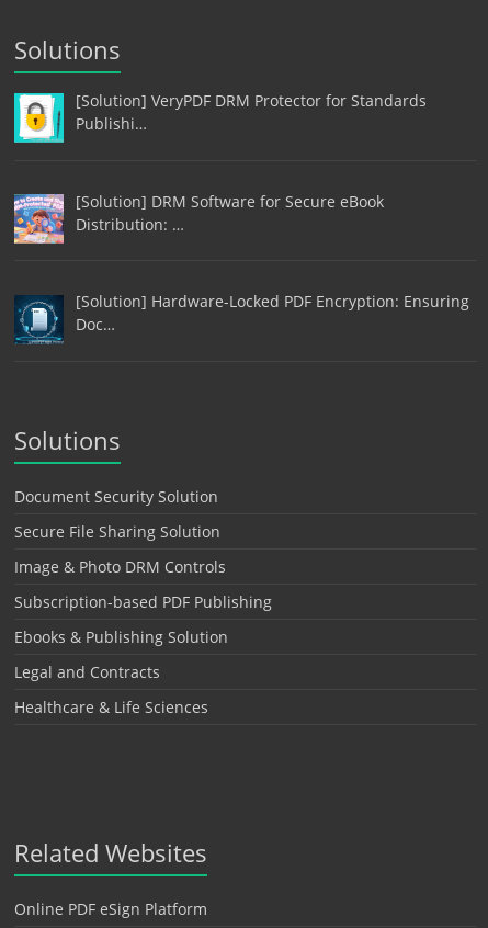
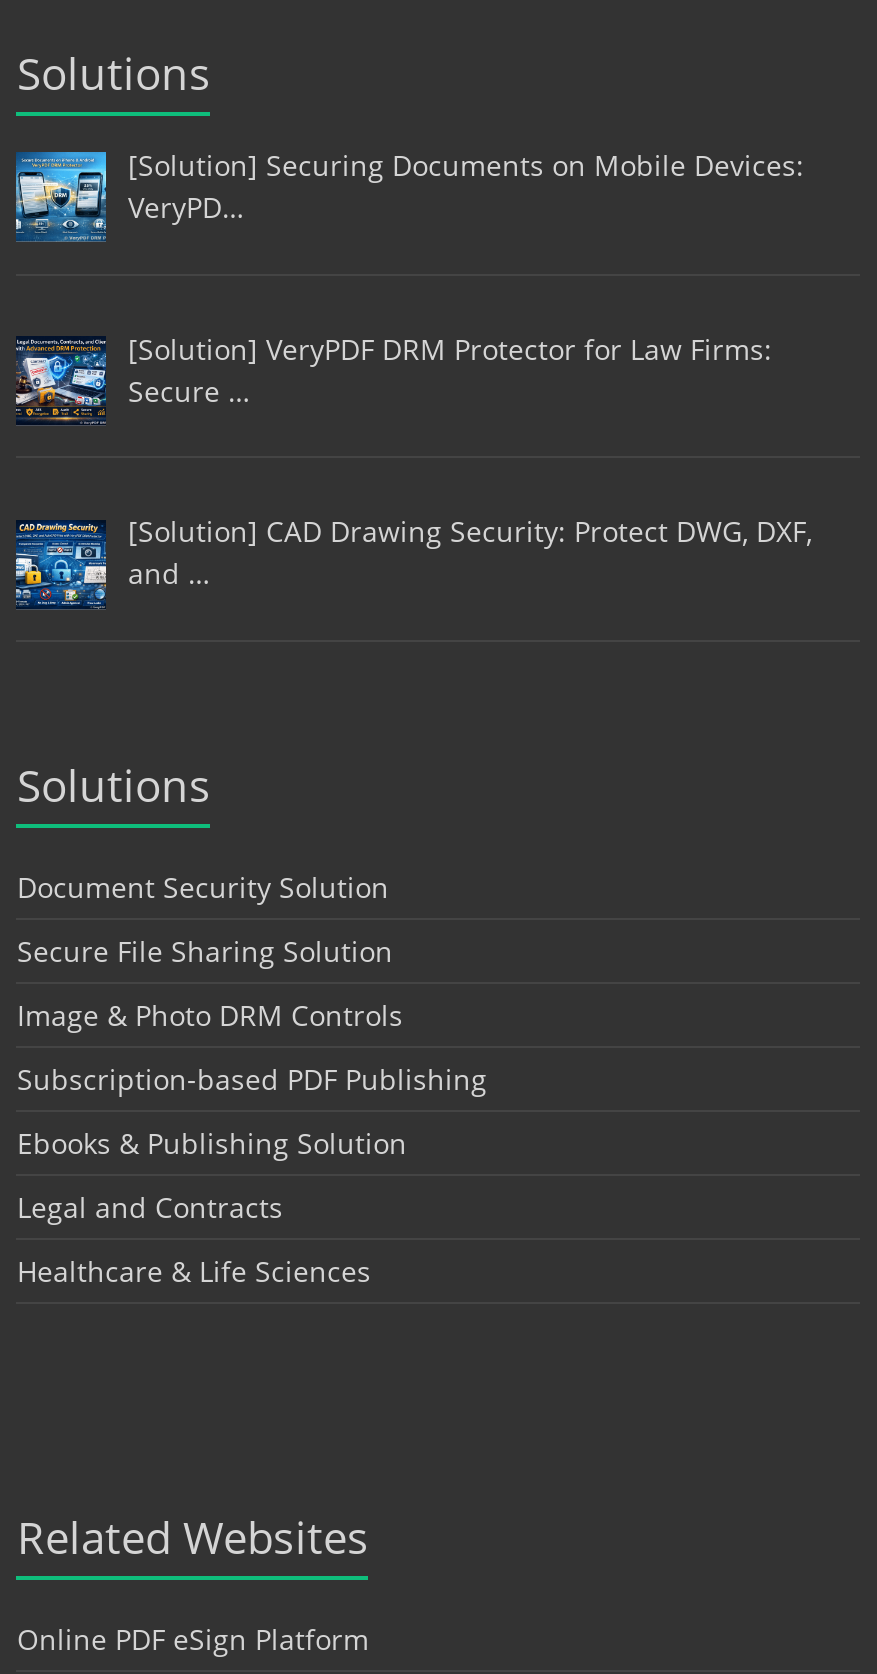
- [image]
- [Solution] VeryPDF DRM Protector for Standards
- Publishi…
+ [image]
+ [Solution] Securing Documents on Mobile Devices:
+ VeryPD…

- [image]
- [Solution] DRM Software for Secure eBook
- Distribution: …
+ [image]
+ [Solution] VeryPDF DRM Protector for Law Firms:
+ Secure …

- [image]
- [Solution] Hardware-Locked PDF Encryption: Ensuring
- Doc…
+ [image]
+ [Solution] CAD Drawing Security: Protect DWG, DXF,
+ and …
